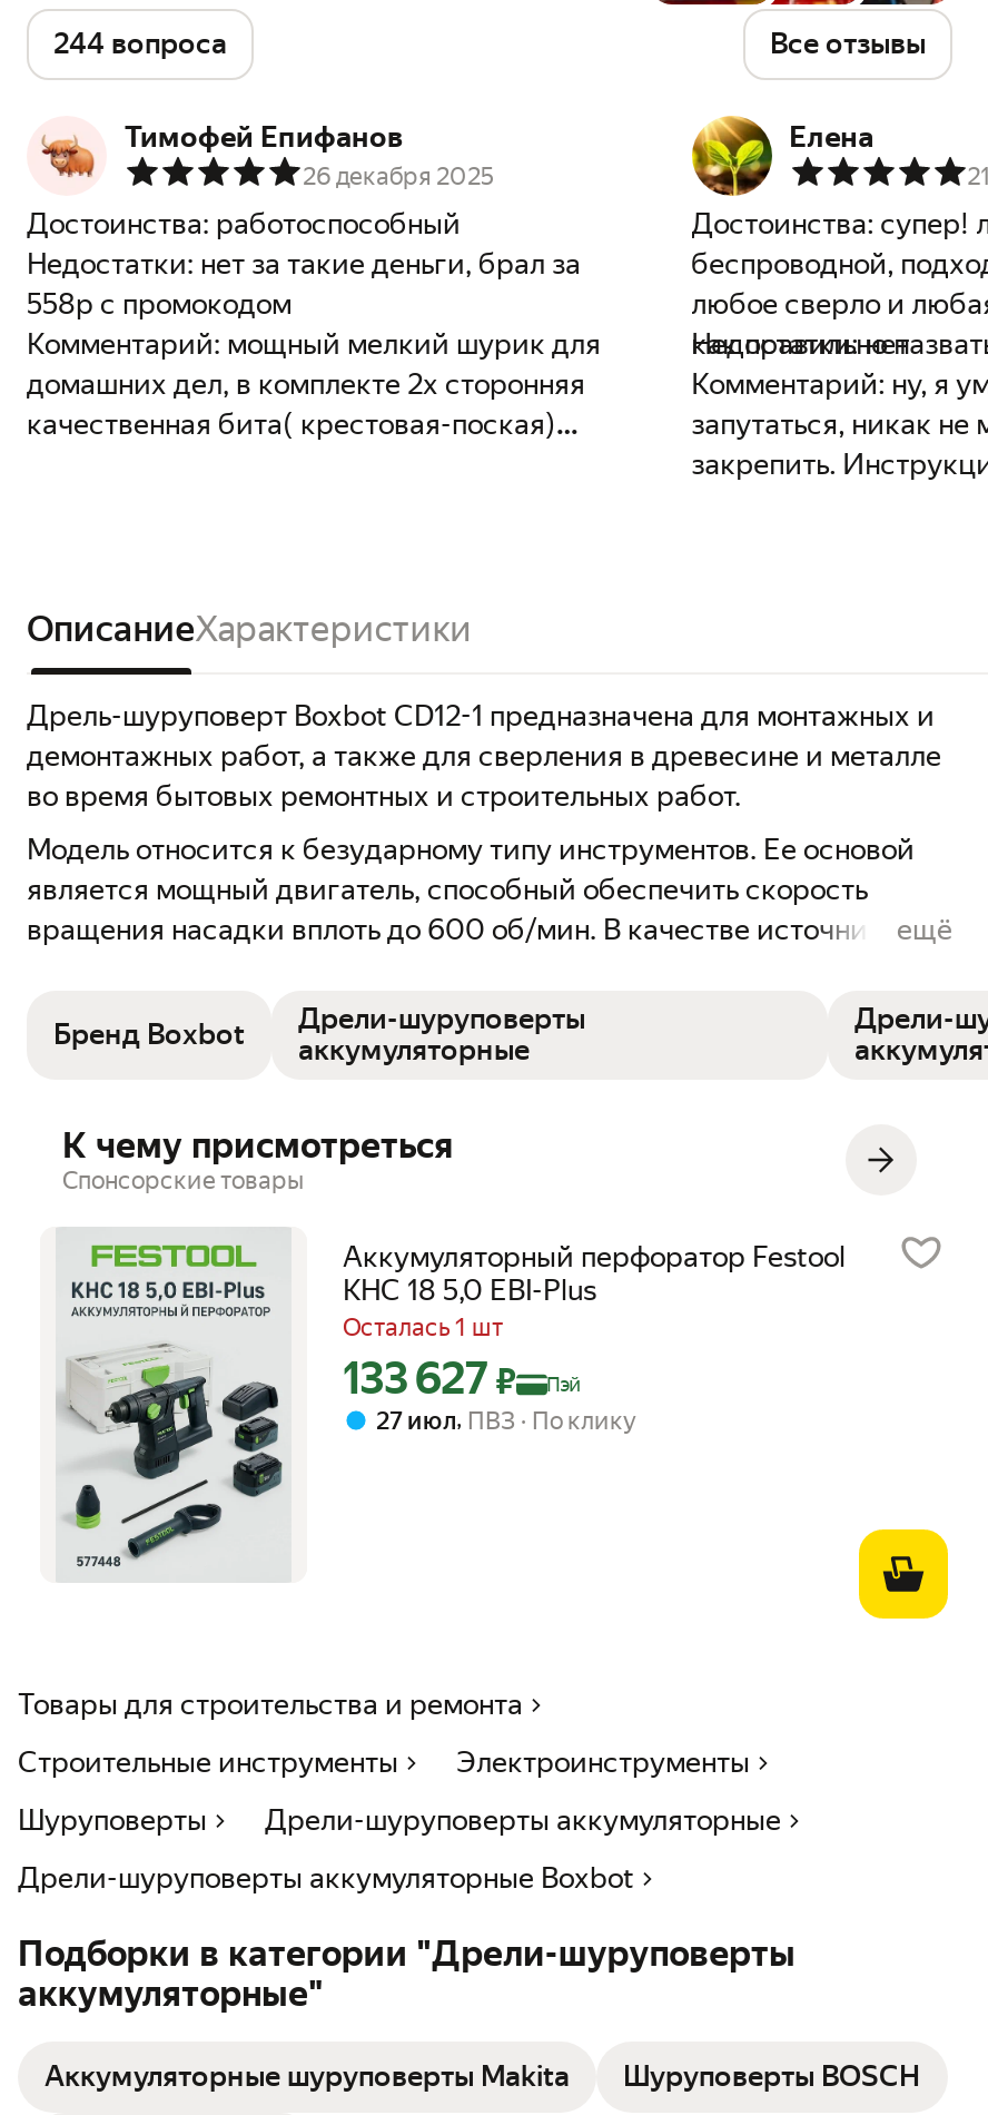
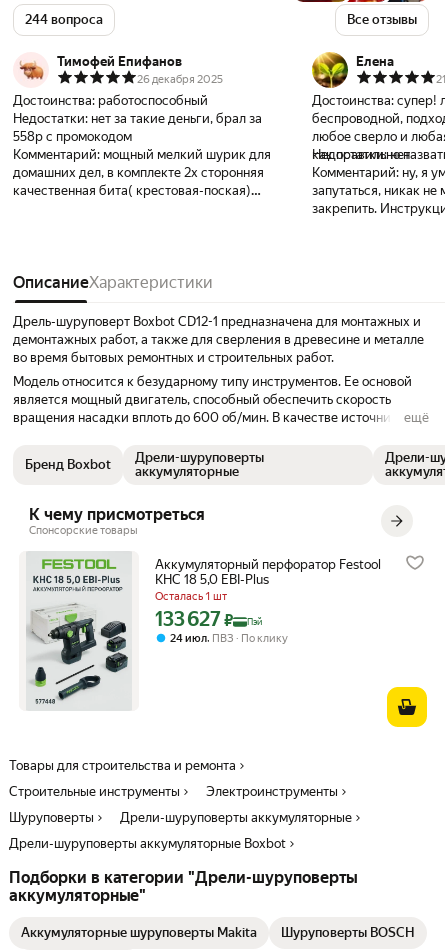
- 27 июл, ПВЗ По клику
+ 24 июл, ПВЗ По клику
